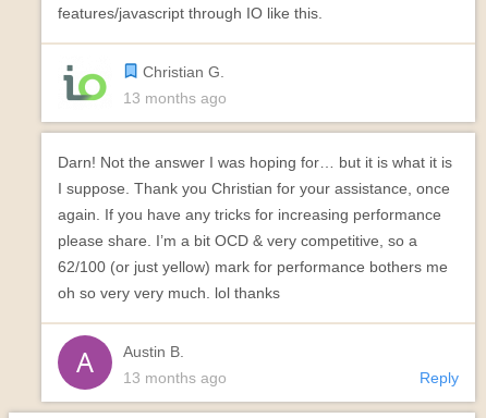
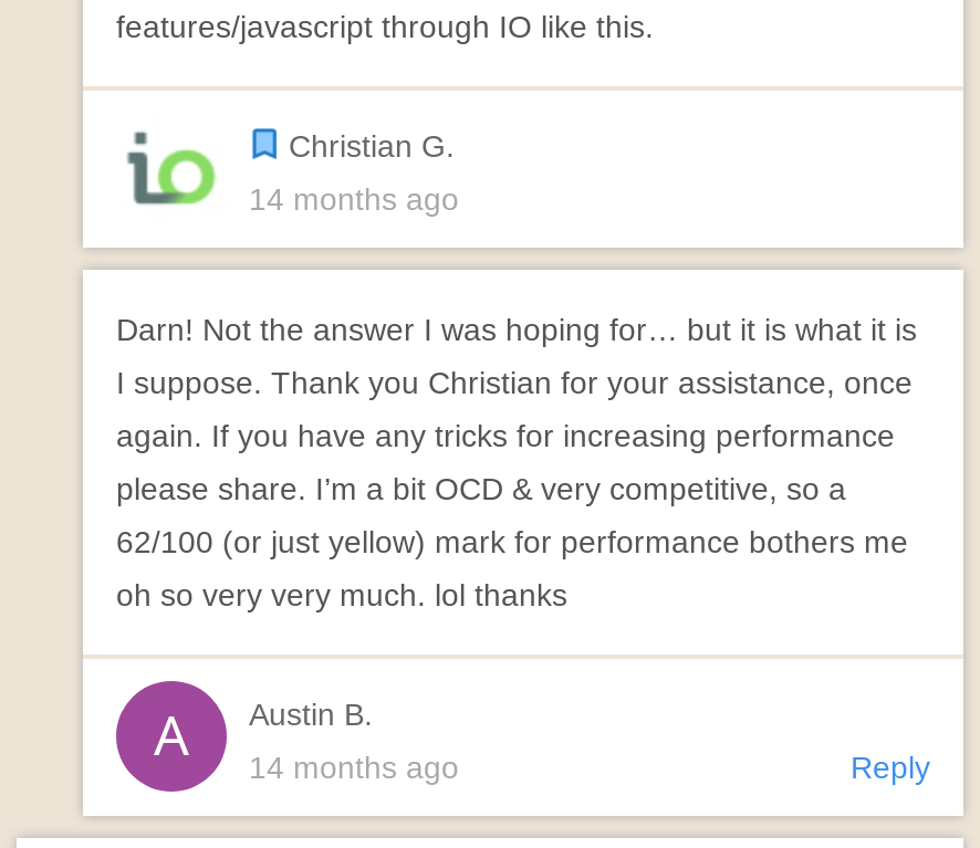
- 13 months ago
+ 14 months ago

- 13 months ago
+ 14 months ago
